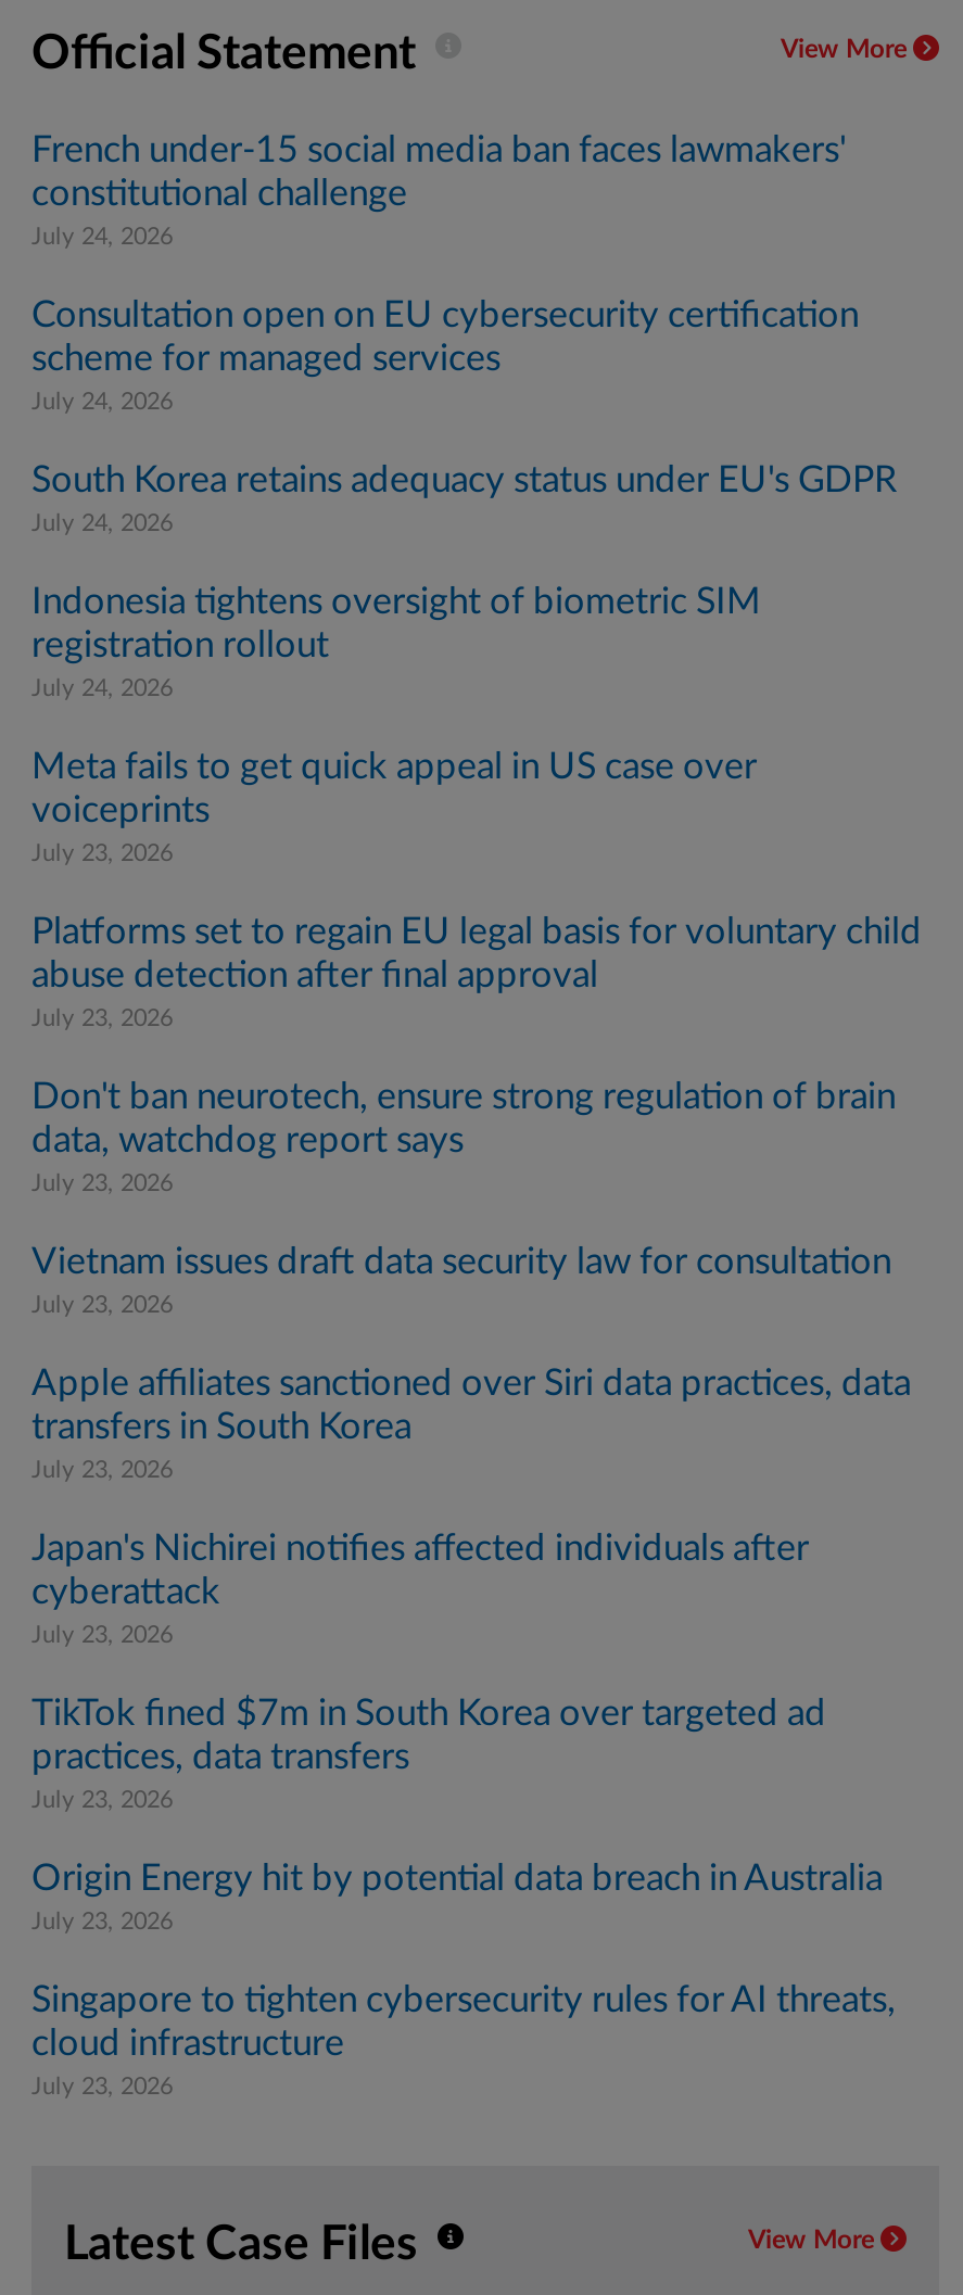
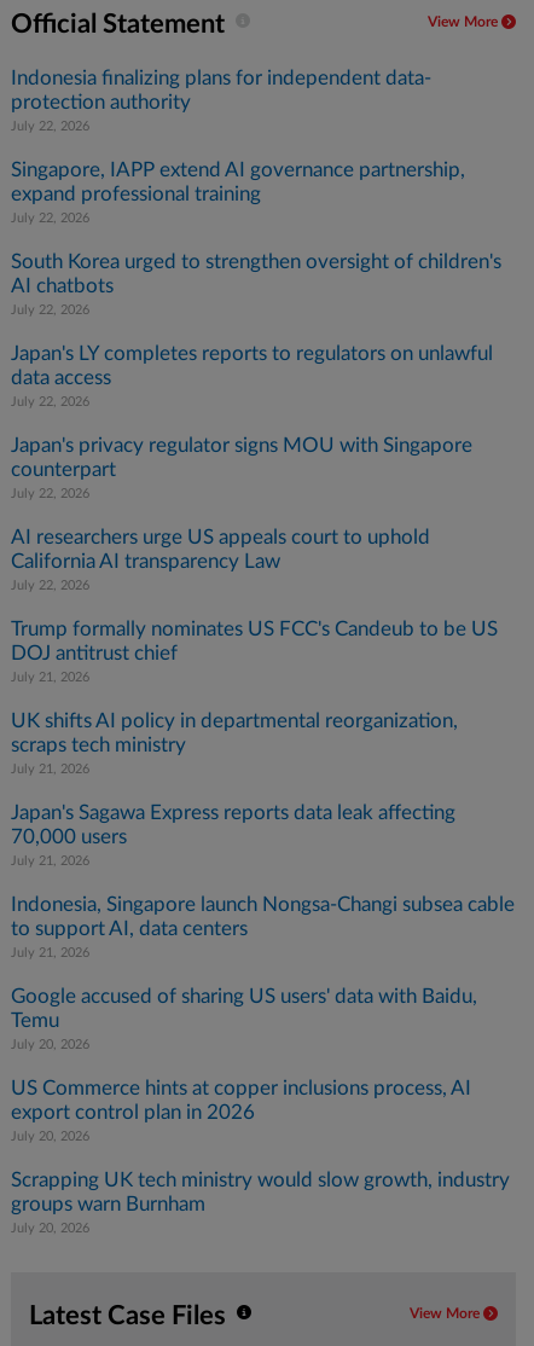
- French under-15 social media ban faces lawmakers'
- constitutional challenge
- July 24, 2026
+ Indonesia finalizing plans for independent data-
+ protection authority
+ July 22, 2026

- Consultation open on EU cybersecurity certification
- scheme for managed services
- July 24, 2026
+ Singapore, IAPP extend AI governance partnership,
+ expand professional training
+ July 22, 2026

- South Korea retains adequacy status under EU's GDPR
- July 24, 2026
+ South Korea urged to strengthen oversight of children's
+ AI chatbots
+ July 22, 2026

- Indonesia tightens oversight of biometric SIM
- registration rollout
- July 24, 2026
+ Japan's LY completes reports to regulators on unlawful
+ data access
+ July 22, 2026

- Meta fails to get quick appeal in US case over
- voiceprints
- July 23, 2026
+ Japan's privacy regulator signs MOU with Singapore
+ counterpart
+ July 22, 2026

- Platforms set to regain EU legal basis for voluntary child
- abuse detection after final approval
- July 23, 2026
+ AI researchers urge US appeals court to uphold
+ California AI transparency Law
+ July 22, 2026

- Don't ban neurotech, ensure strong regulation of brain
- data, watchdog report says
- July 23, 2026
+ Trump formally nominates US FCC's Candeub to be US
+ DOJ antitrust chief
+ July 21, 2026

- Vietnam issues draft data security law for consultation
- July 23, 2026
+ UK shifts AI policy in departmental reorganization,
+ scraps tech ministry
+ July 21, 2026

- Apple affiliates sanctioned over Siri data practices, data
- transfers in South Korea
- July 23, 2026
+ Japan's Sagawa Express reports data leak affecting
+ 70,000 users
+ July 21, 2026

- Japan's Nichirei notifies affected individuals after
- cyberattack
- July 23, 2026
+ Indonesia, Singapore launch Nongsa-Changi subsea cable
+ to support AI, data centers
+ July 21, 2026

- TikTok fined $7m in South Korea over targeted ad
- practices, data transfers
- July 23, 2026
+ Google accused of sharing US users' data with Baidu,
+ Temu
+ July 20, 2026

- Origin Energy hit by potential data breach in Australia
- July 23, 2026
+ US Commerce hints at copper inclusions process, AI
+ export control plan in 2026
+ July 20, 2026

- Singapore to tighten cybersecurity rules for AI threats,
- cloud infrastructure
- July 23, 2026
+ Scrapping UK tech ministry would slow growth, industry
+ groups warn Burnham
+ July 20, 2026
